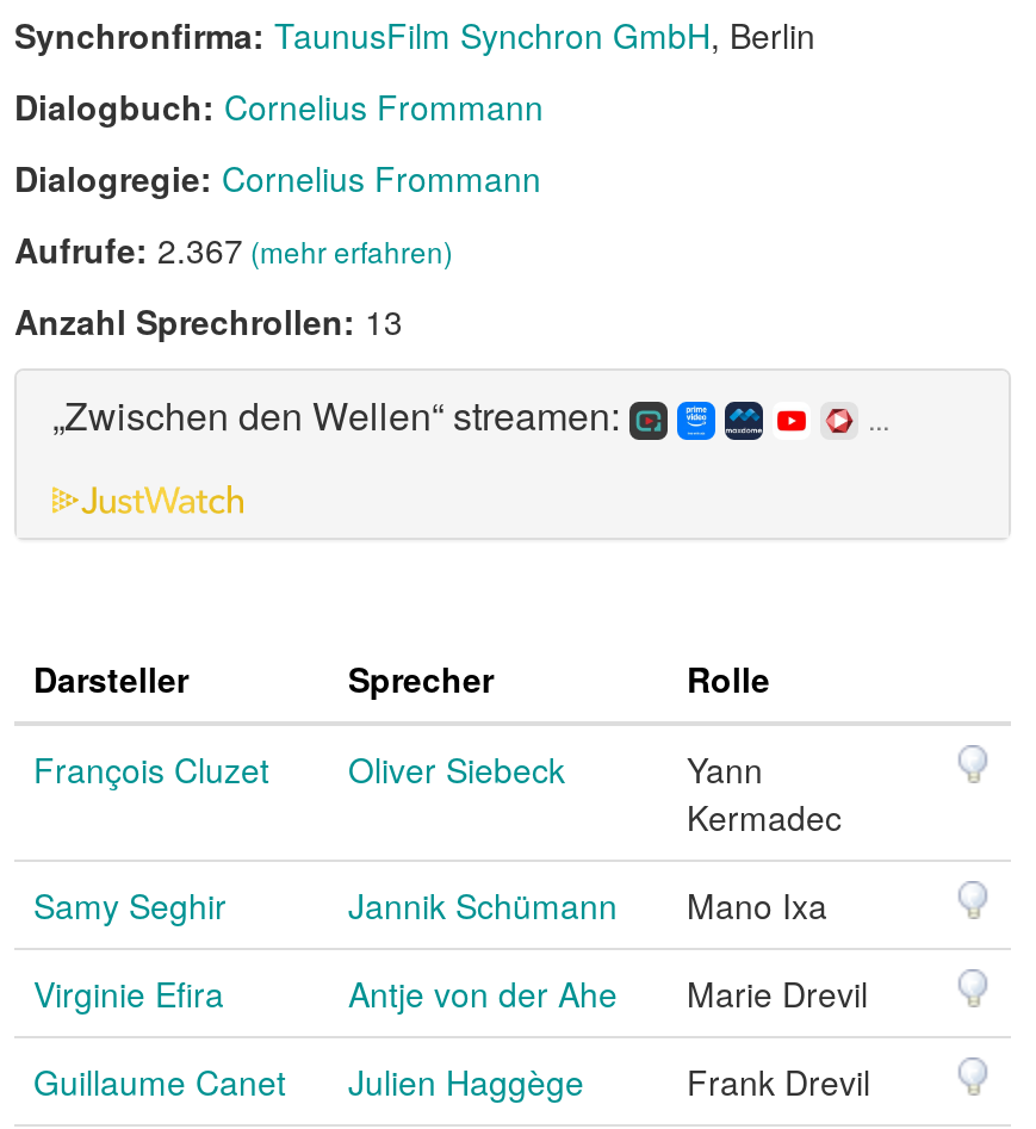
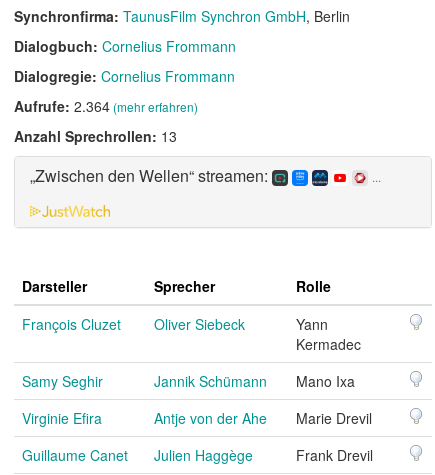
- Aufrufe: 2.367 (mehr erfahren)
+ Aufrufe: 2.364 (mehr erfahren)
